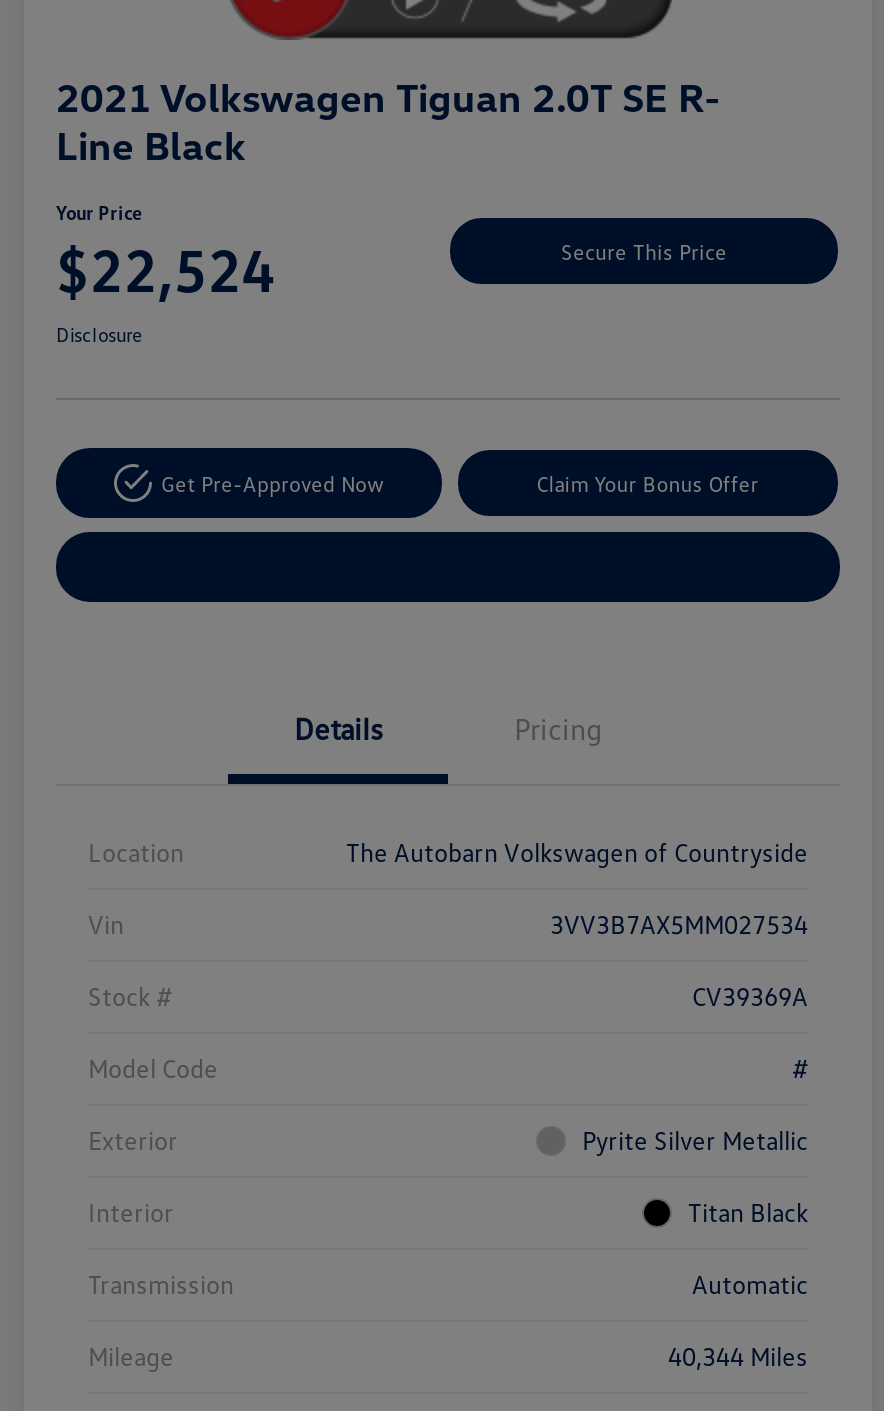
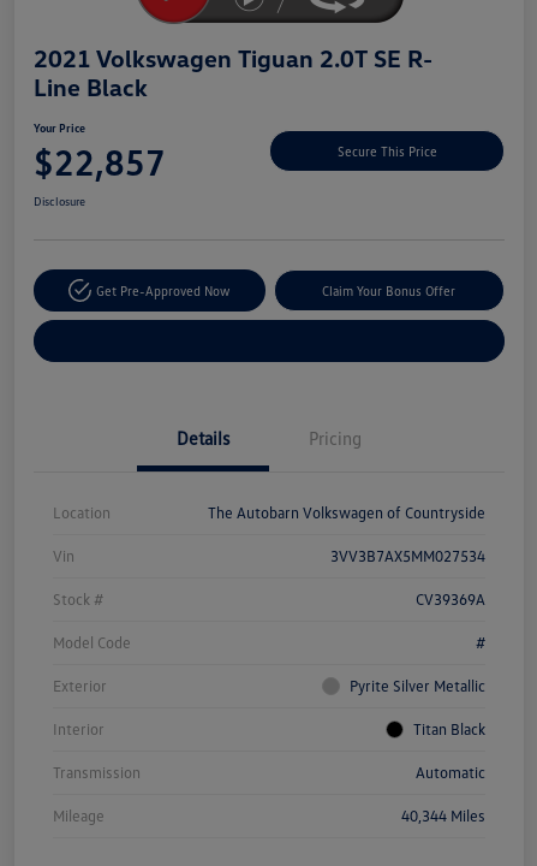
- $22,524
+ $22,857
